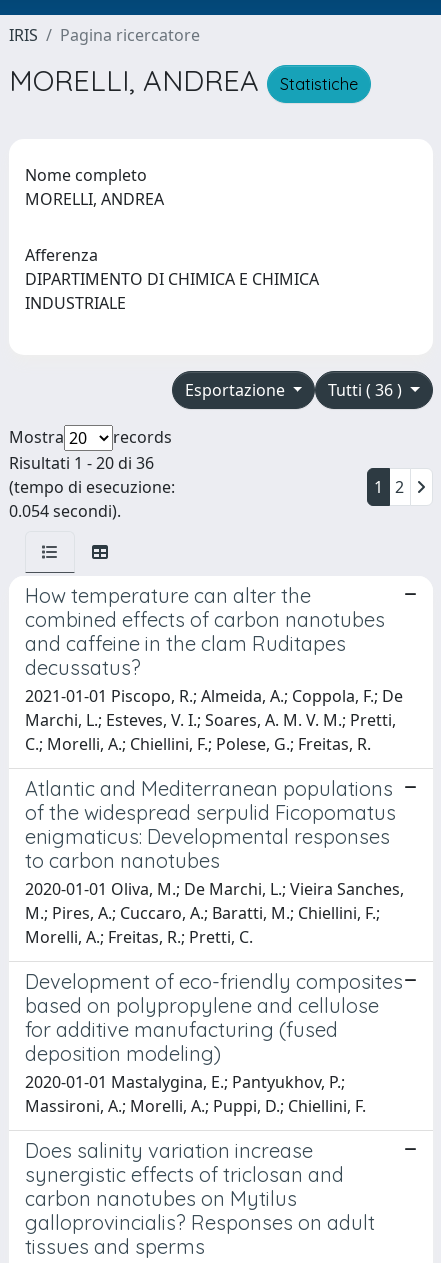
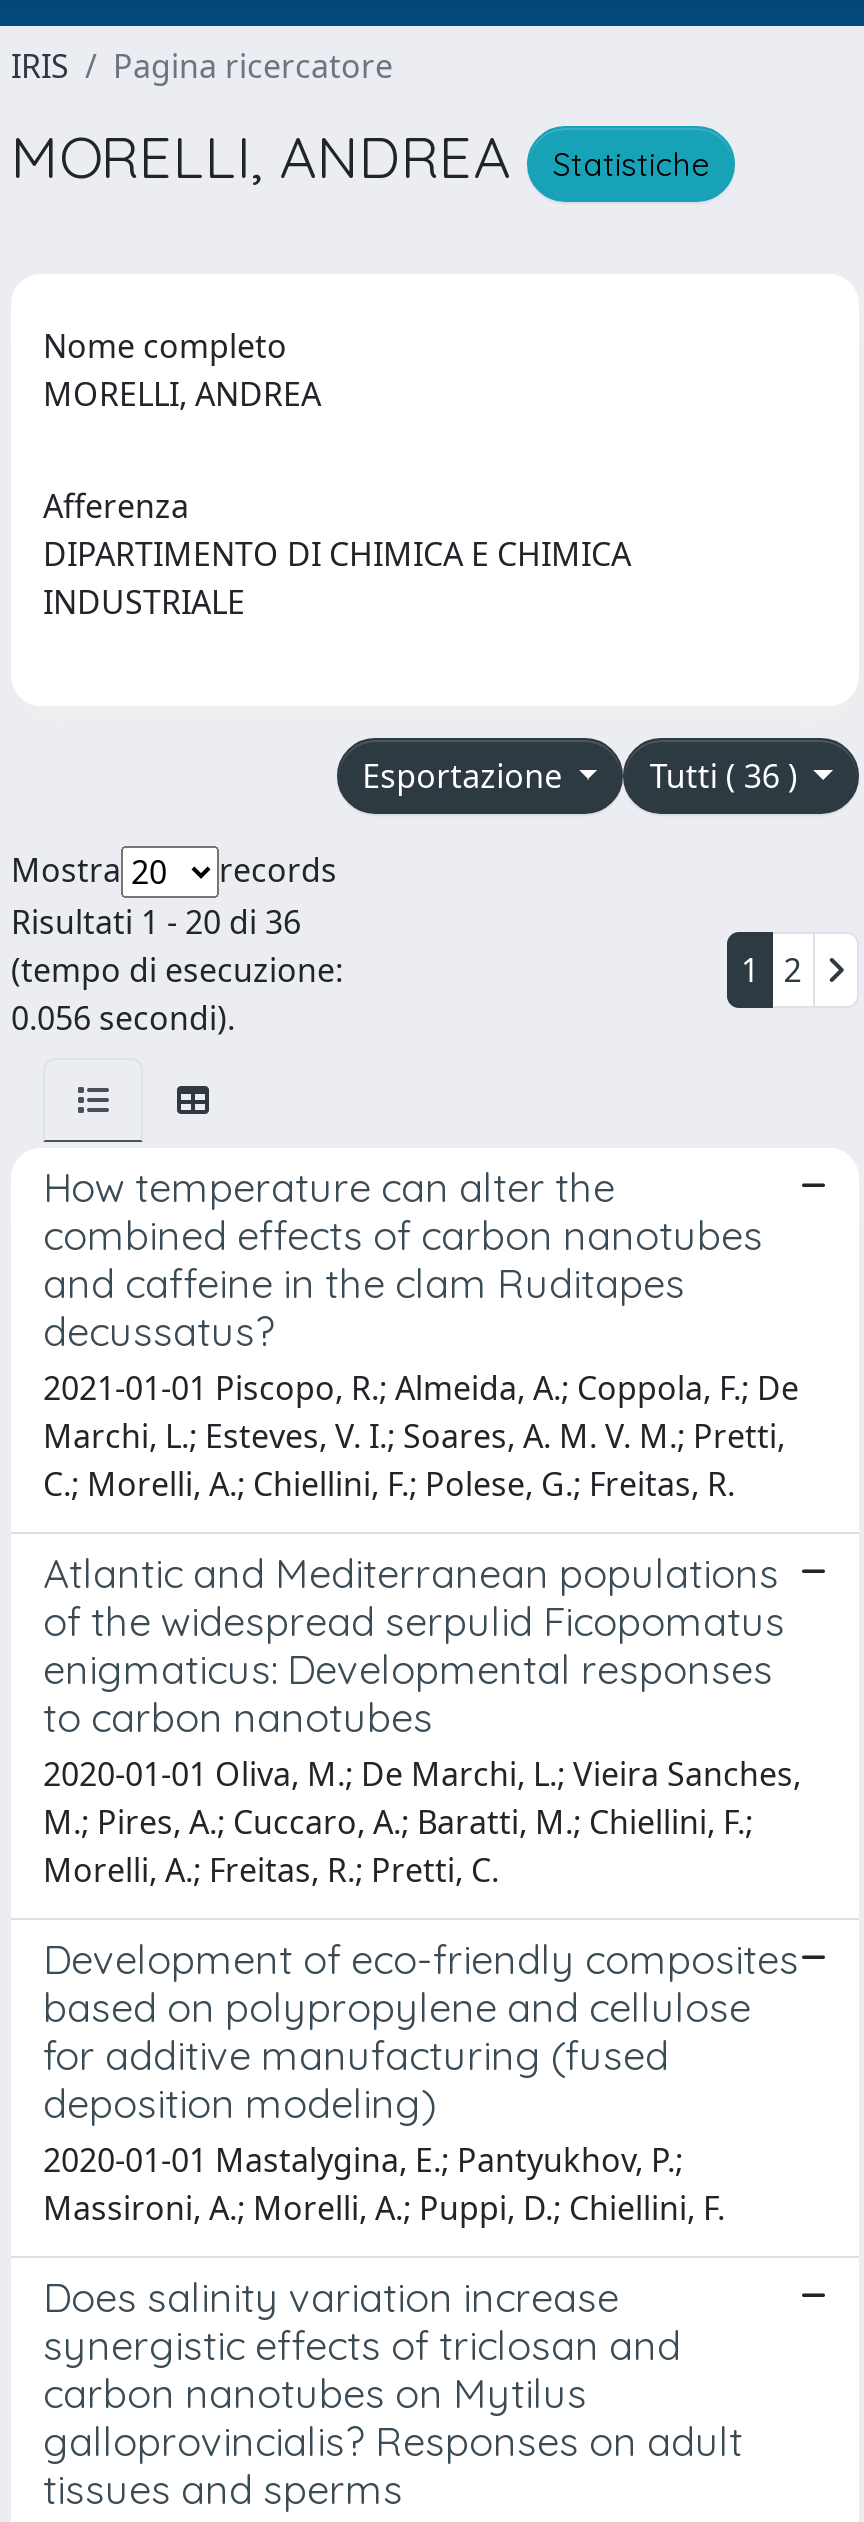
- 0.054 secondi).
+ 0.056 secondi).
